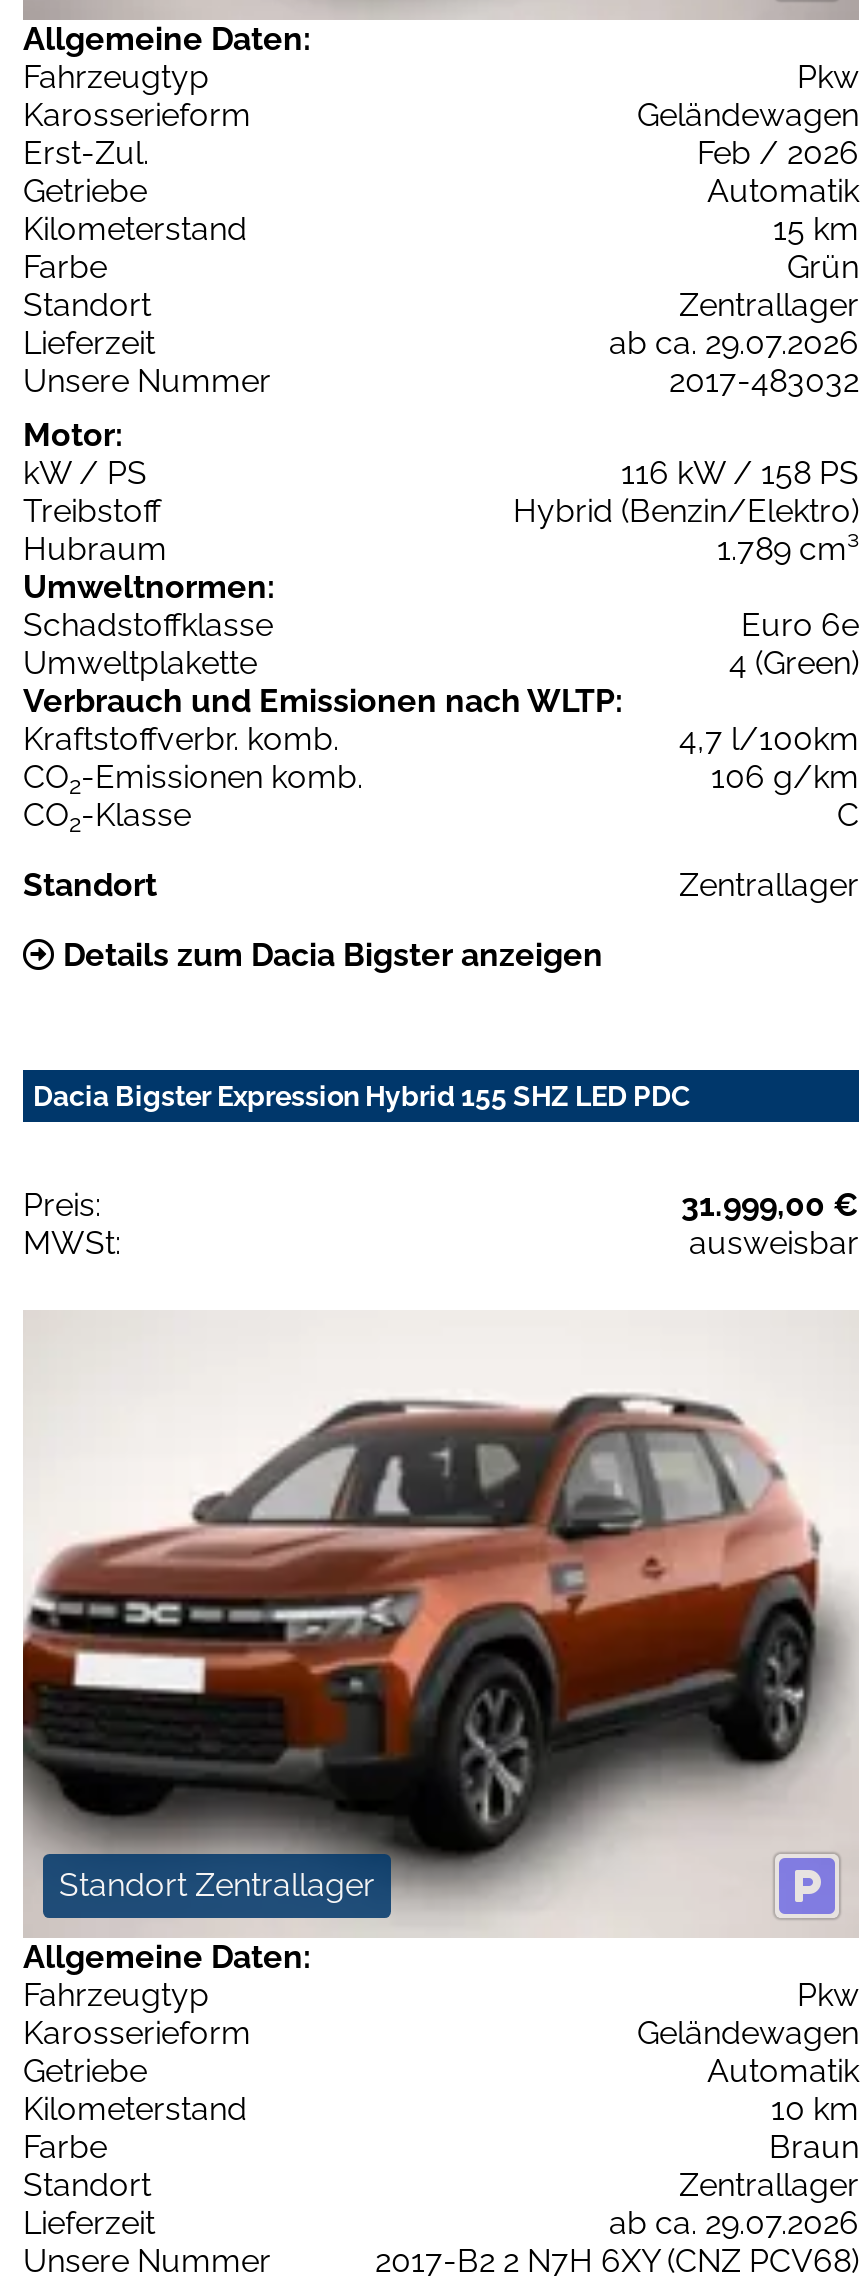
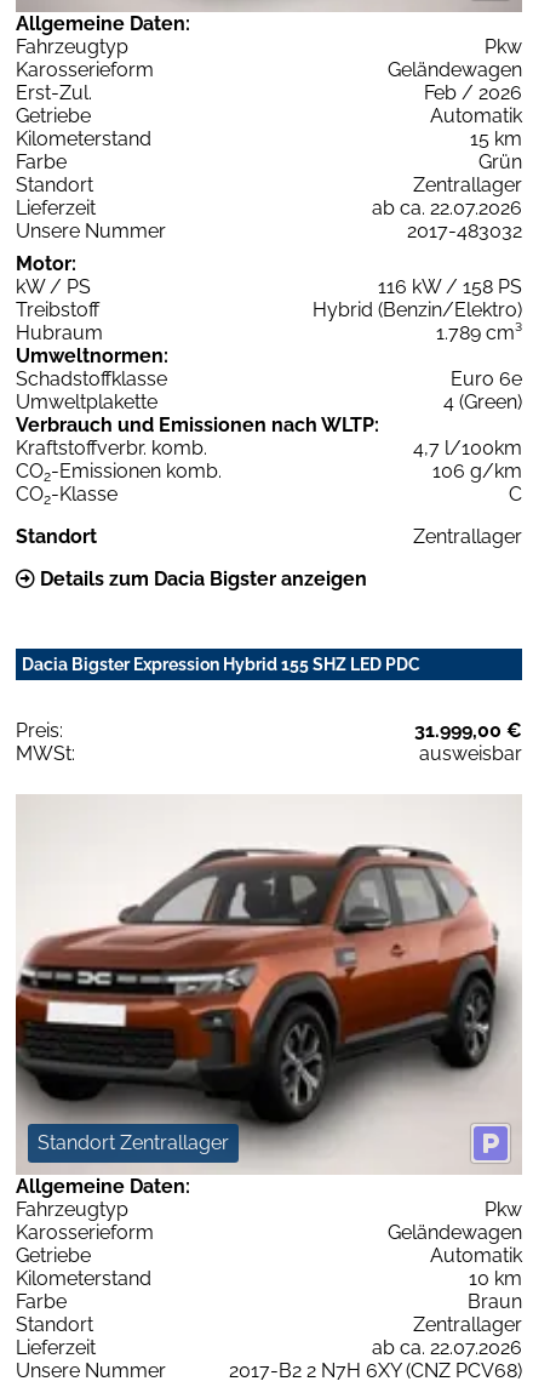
- ab ca. 29.07.2026
+ ab ca. 22.07.2026

- ab ca. 29.07.2026
+ ab ca. 22.07.2026
